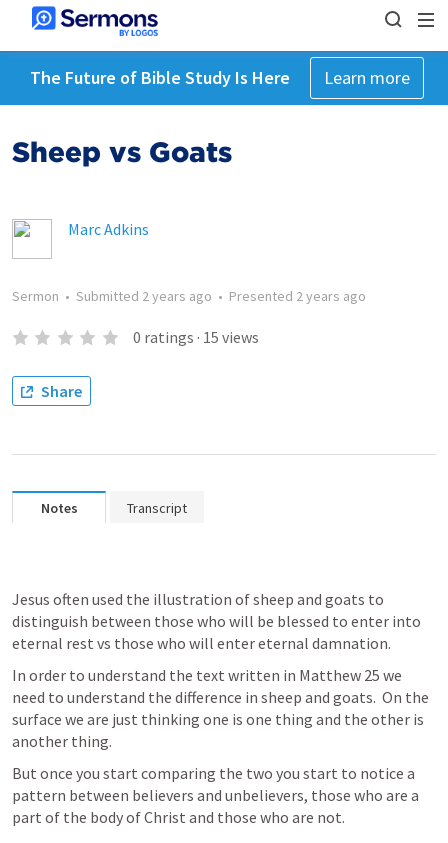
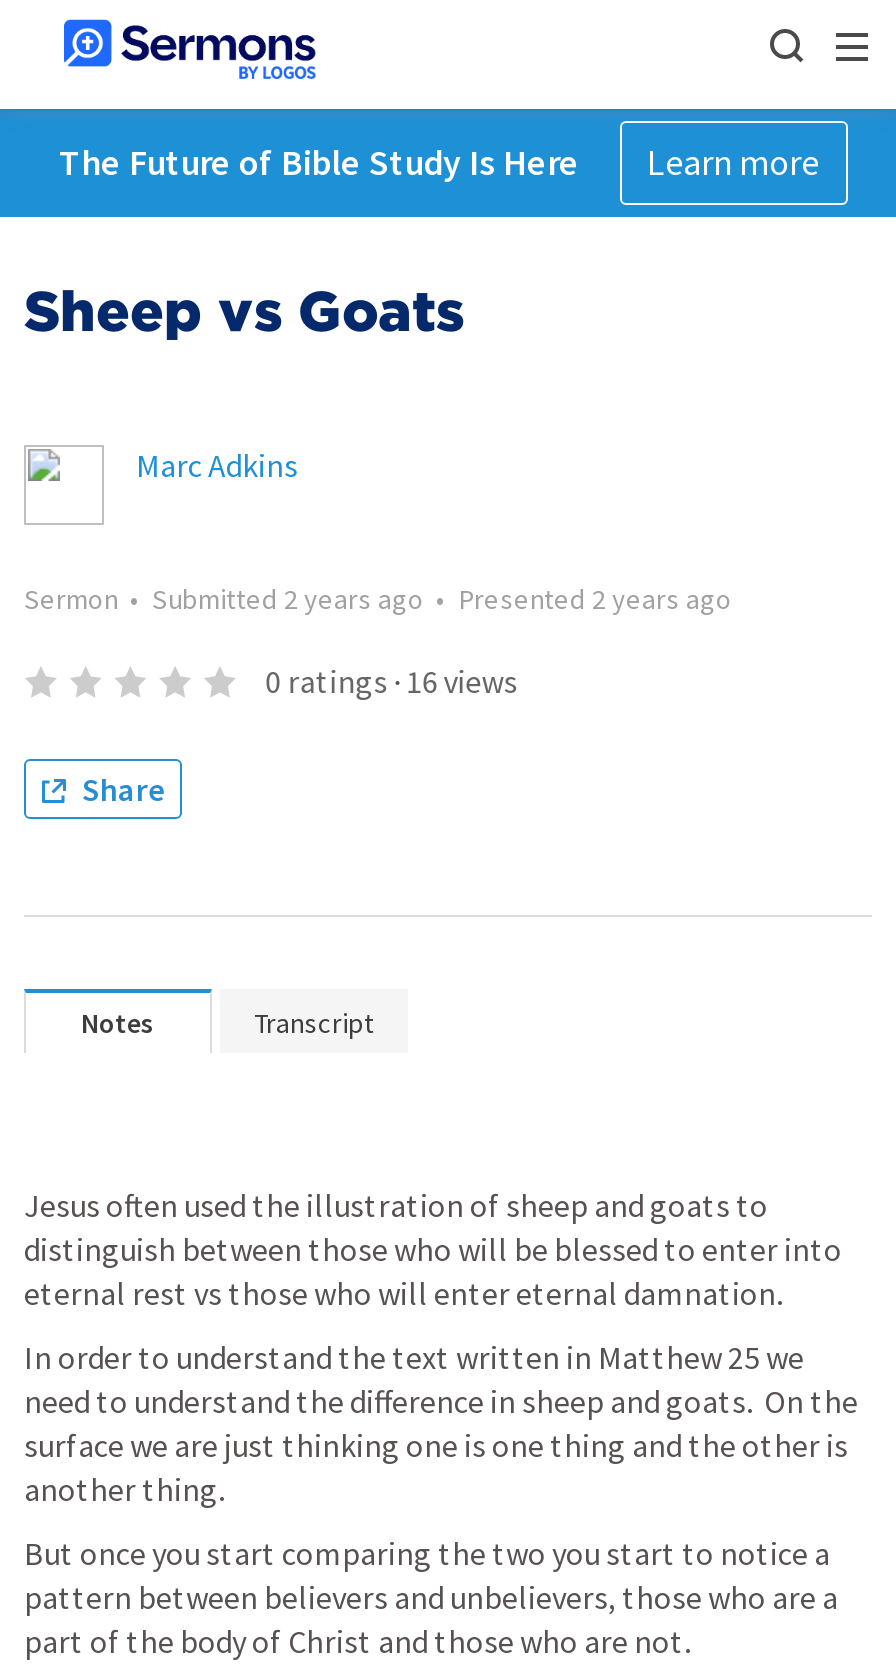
- 0 ratings · 15 views
+ 0 ratings · 16 views
